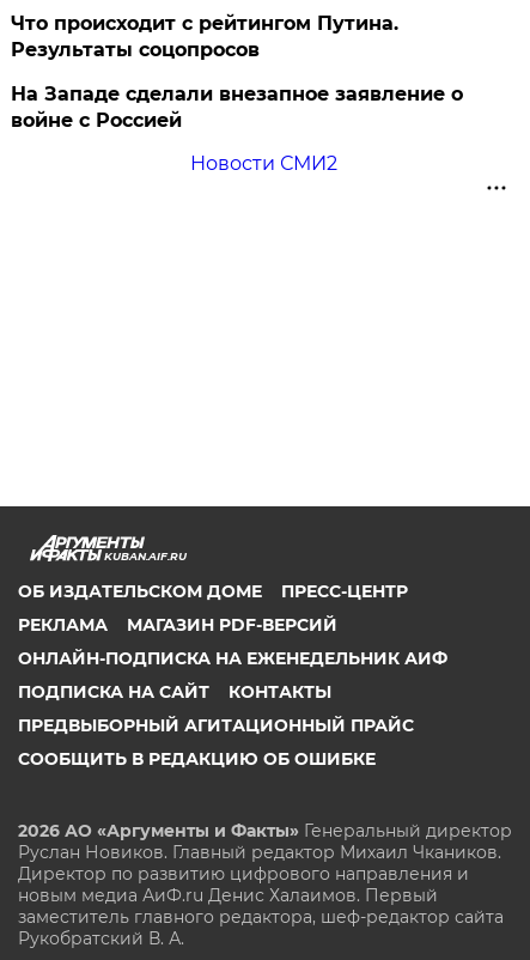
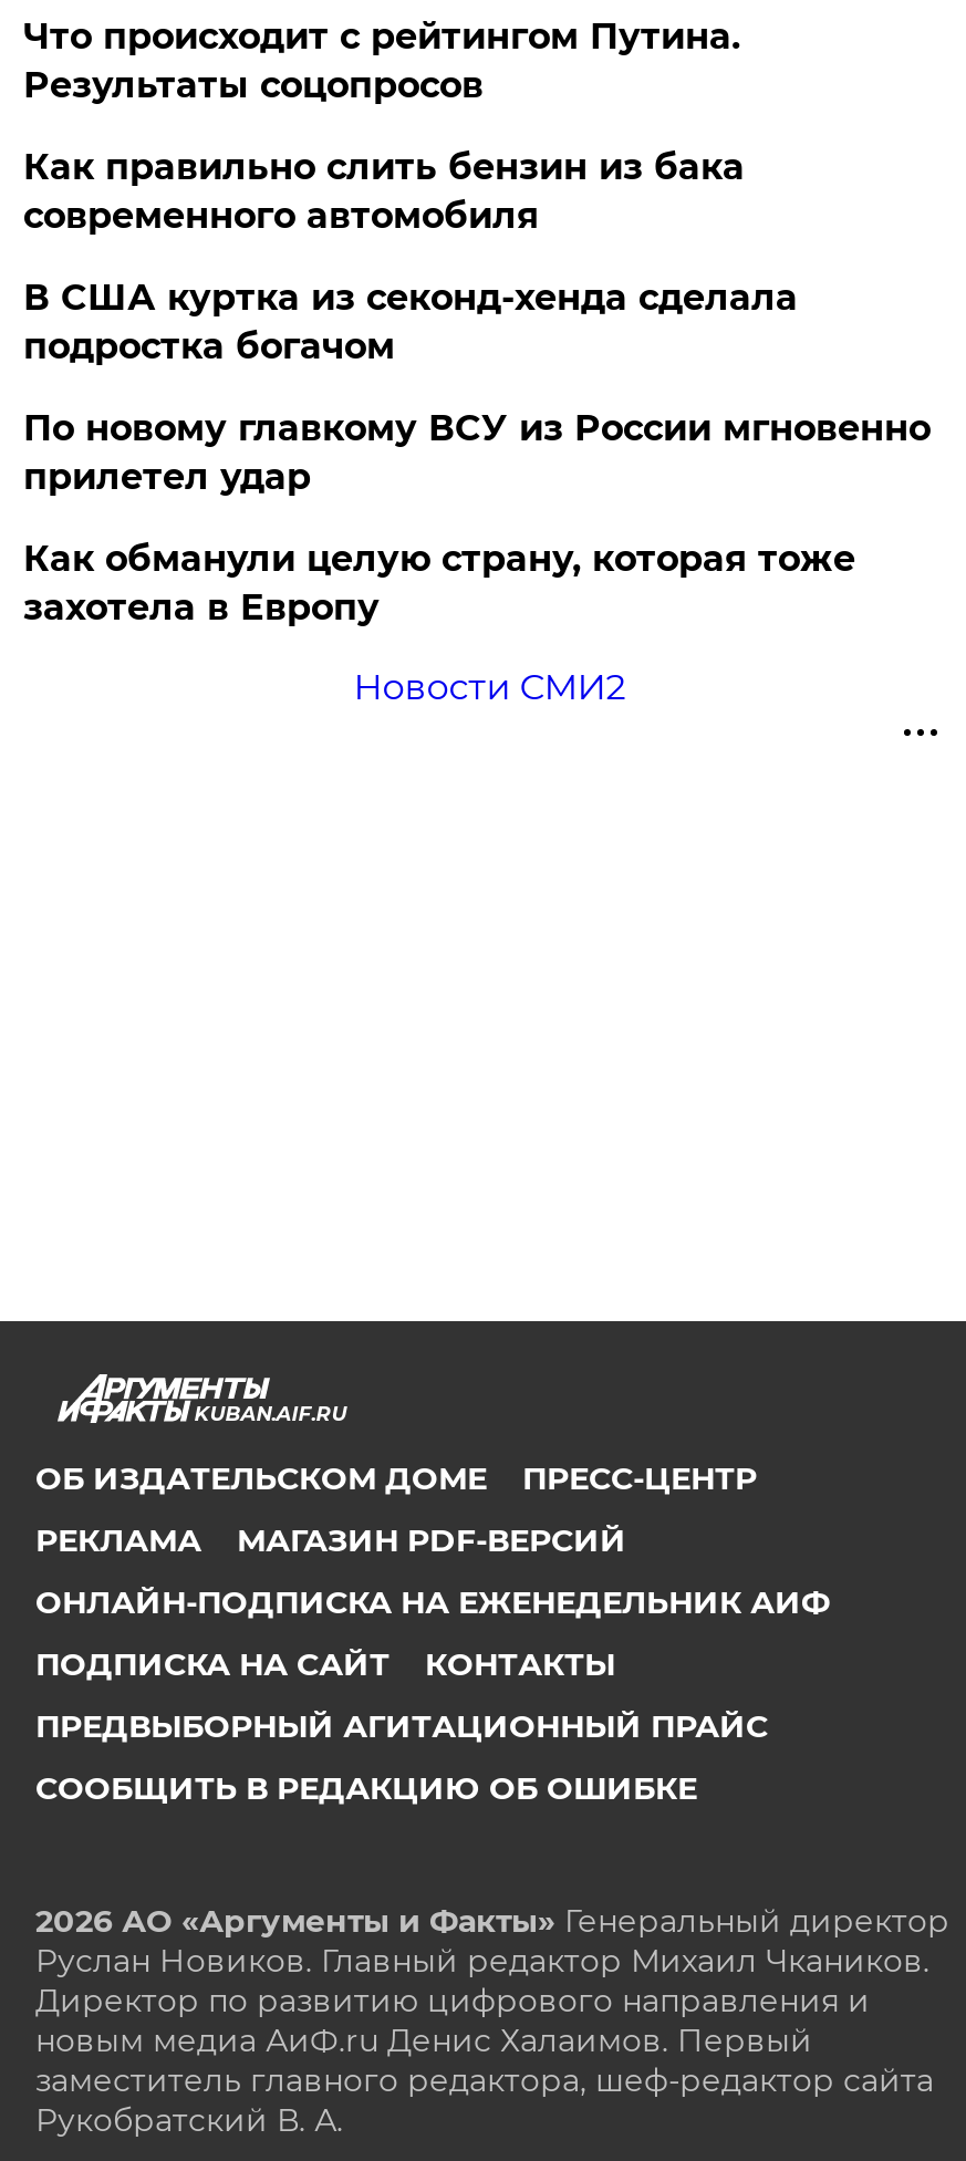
- На Западе сделали внезапное заявление о
- войне с Россией
+ Как правильно слить бензин из бака
+ современного автомобиля
+ В США куртка из секонд-хенда сделала
+ подростка богачом
+ По новому главкому ВСУ из России мгновенно
+ прилетел удар
+ Как обманули целую страну, которая тоже
+ захотела в Европу
